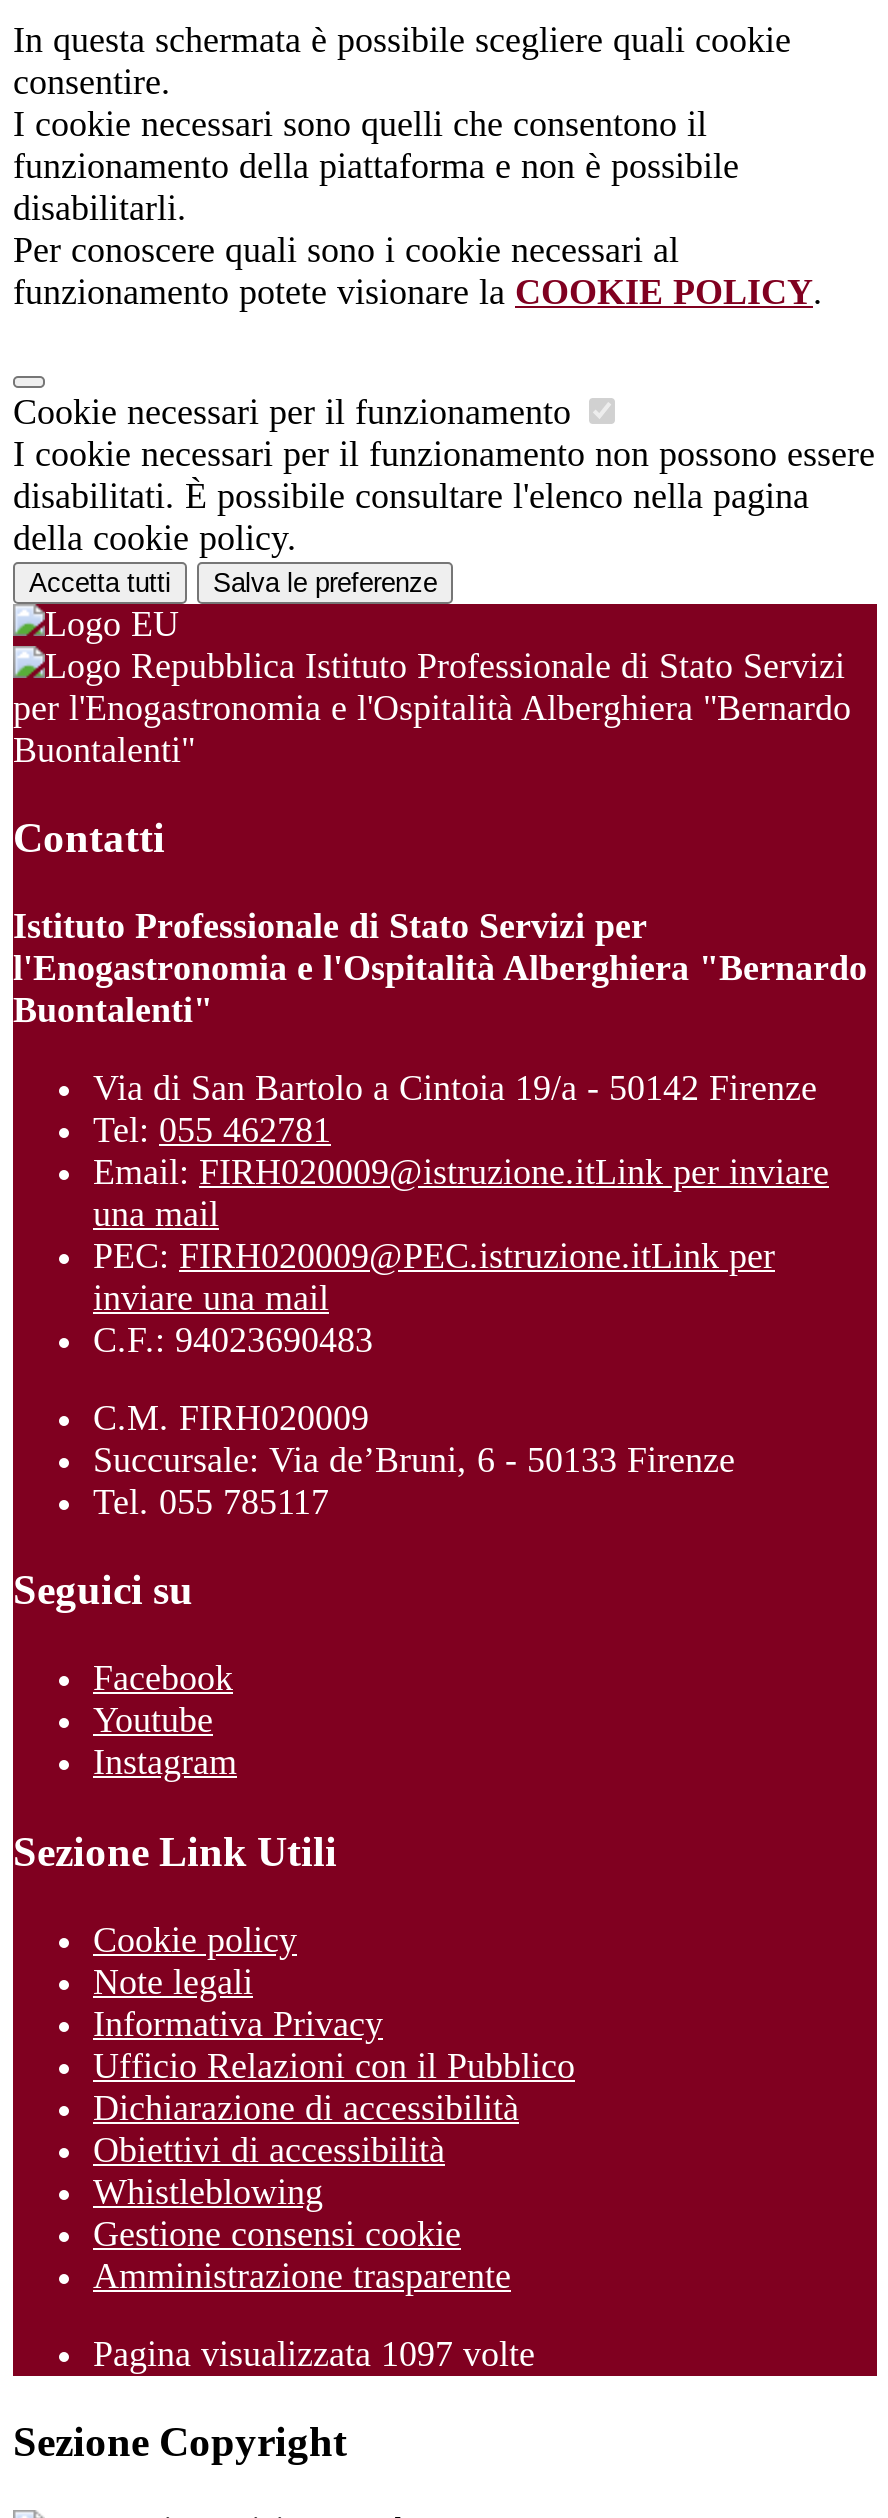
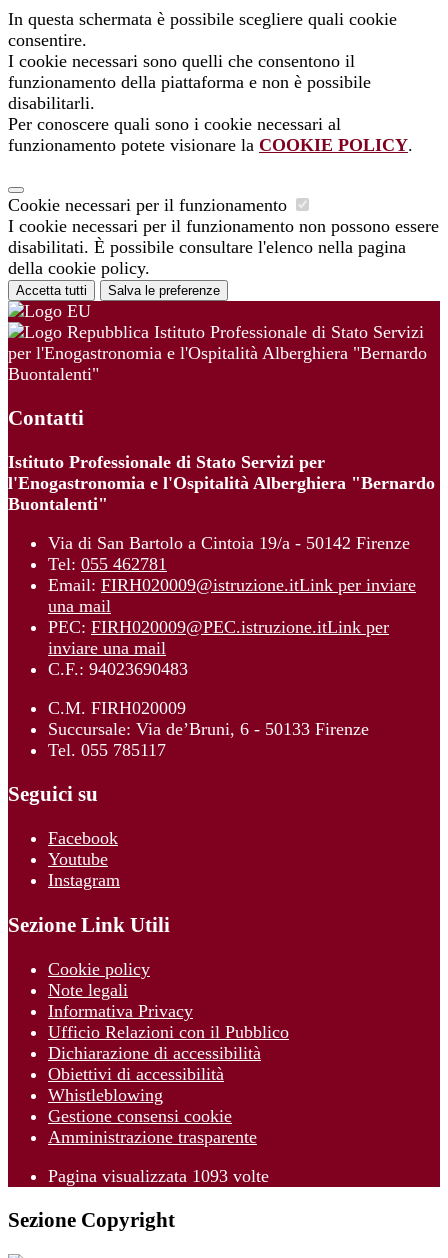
- Pagina visualizzata 1097 volte
+ Pagina visualizzata 1093 volte
